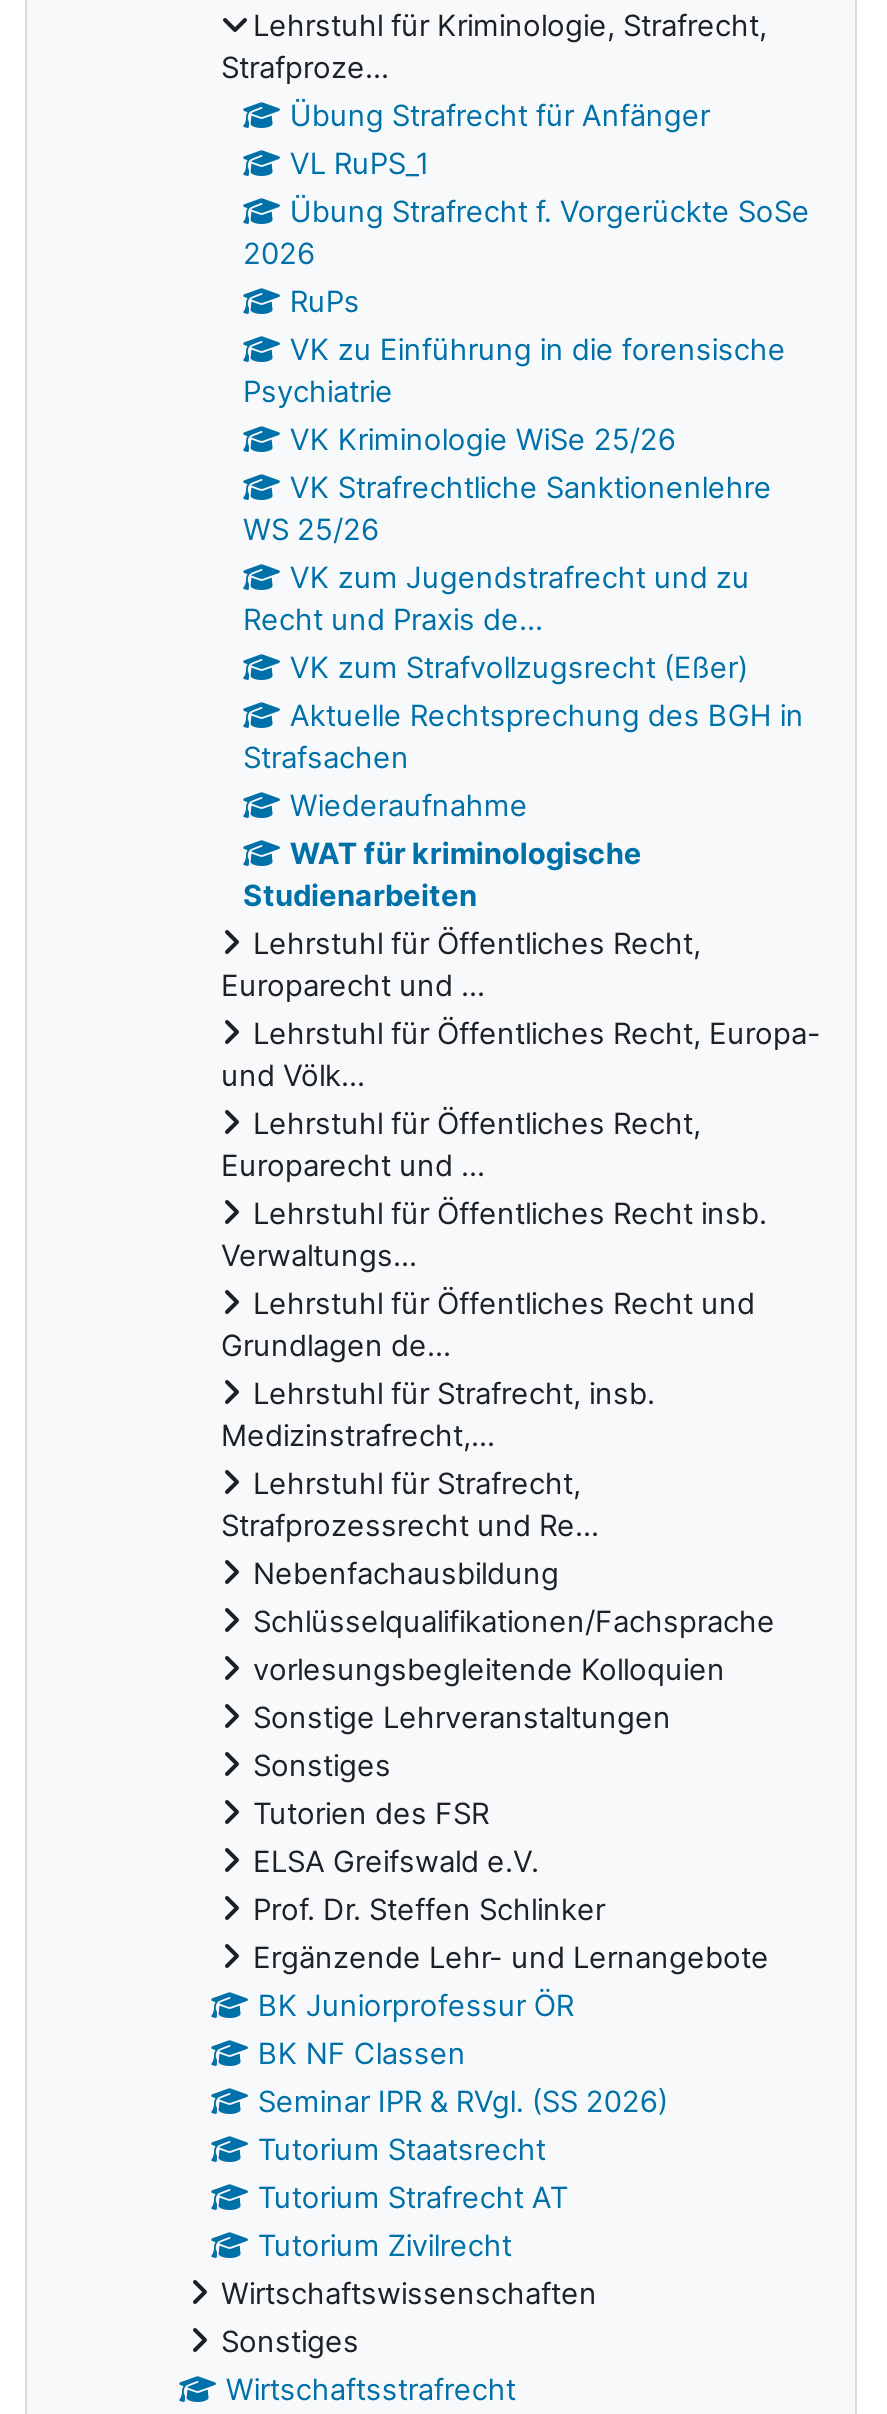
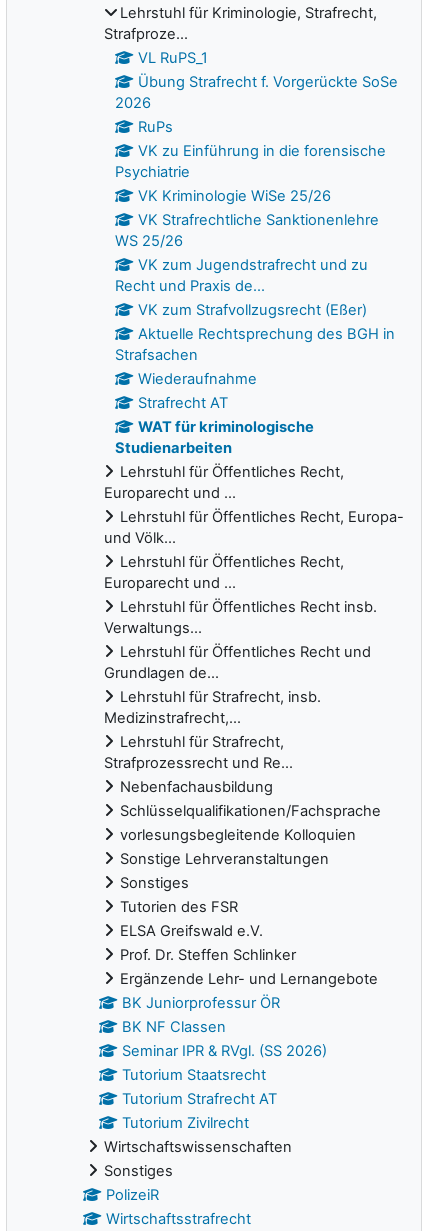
- Übung Strafrecht für Anfänger

moved up: VL RuPS_1 | Übung Strafrecht f. Vorgerückte SoSe | 2026 | ... | Strafsachen | Wiederaufnahme

+ Strafrecht AT

+ PolizeiR
